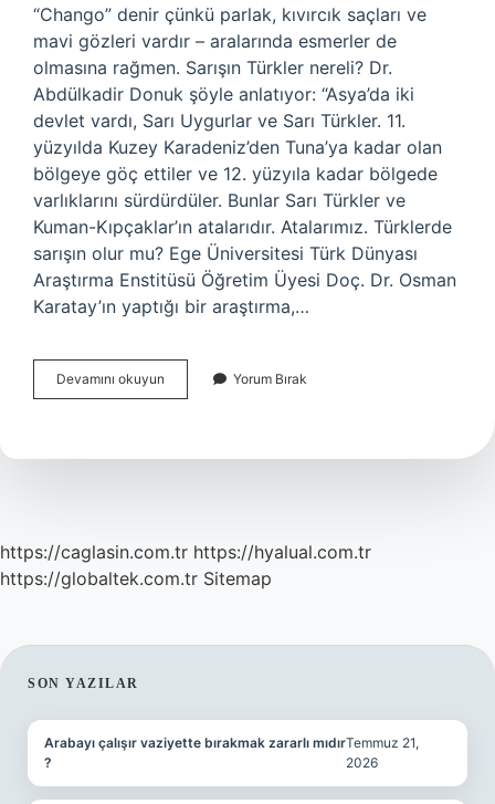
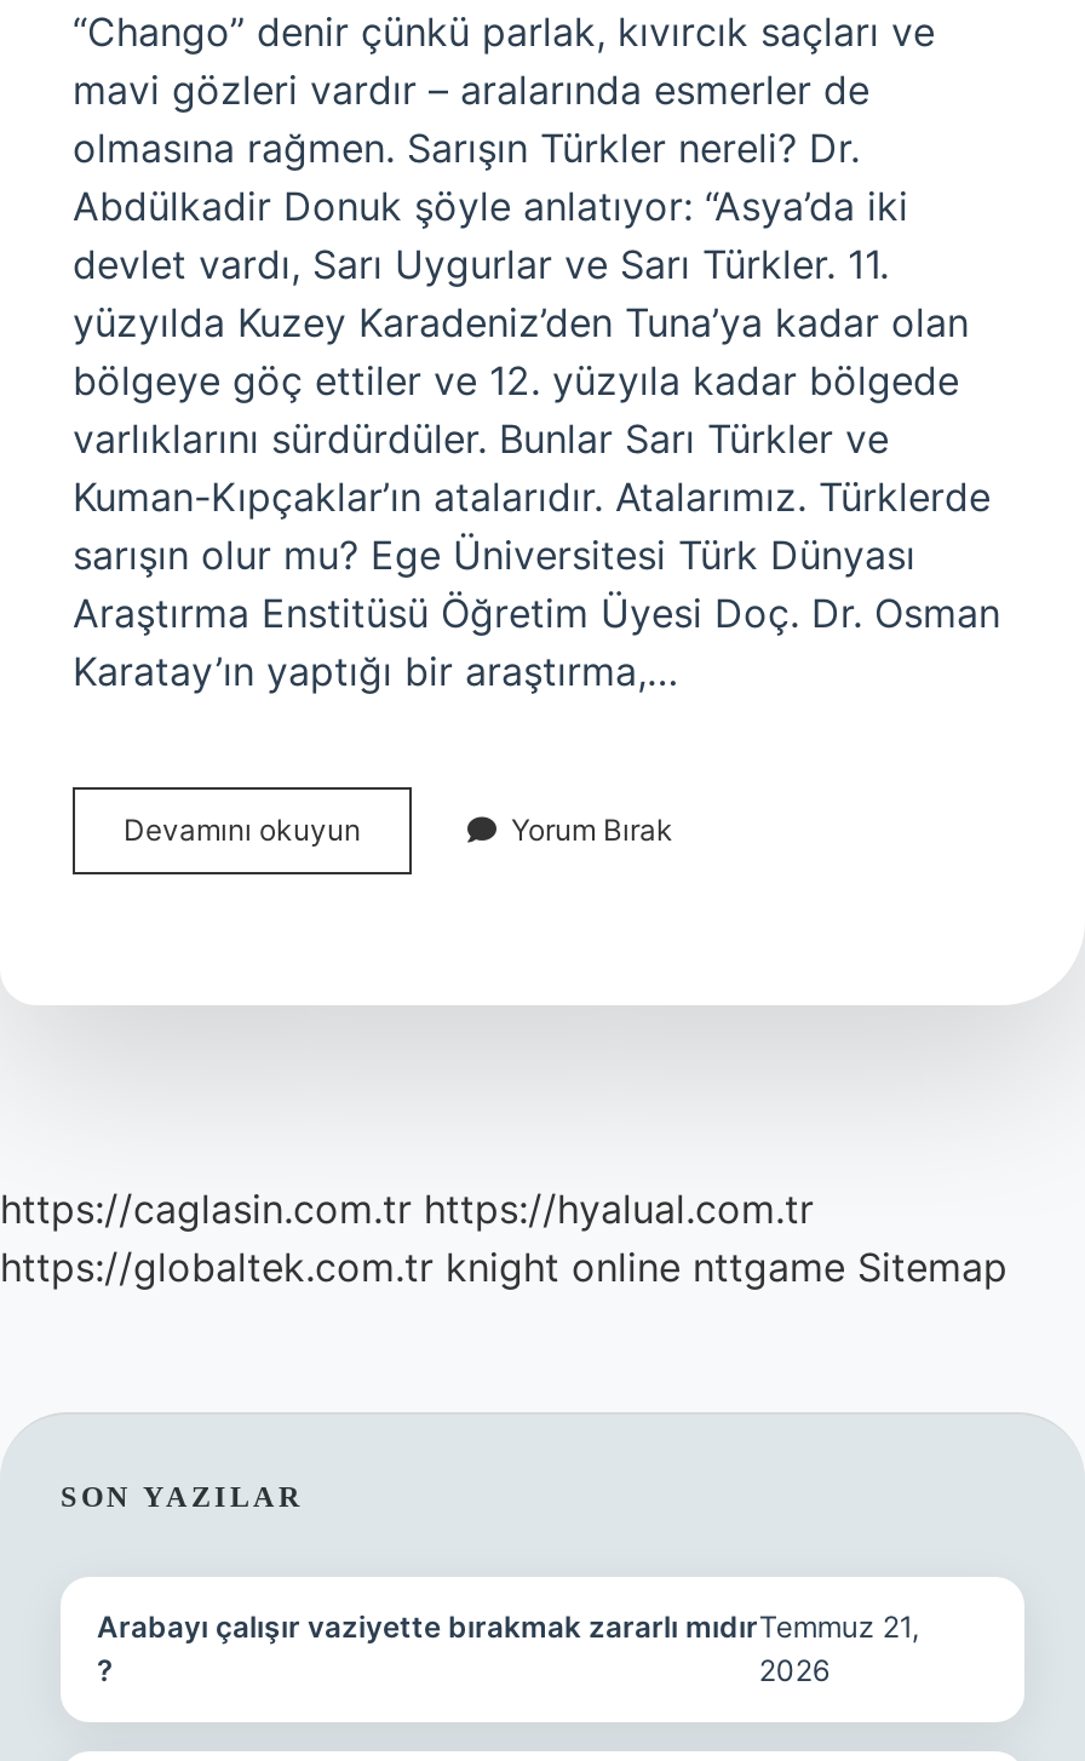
- https://globaltek.com.tr Sitemap
+ https://globaltek.com.tr knight online nttgame Sitemap
